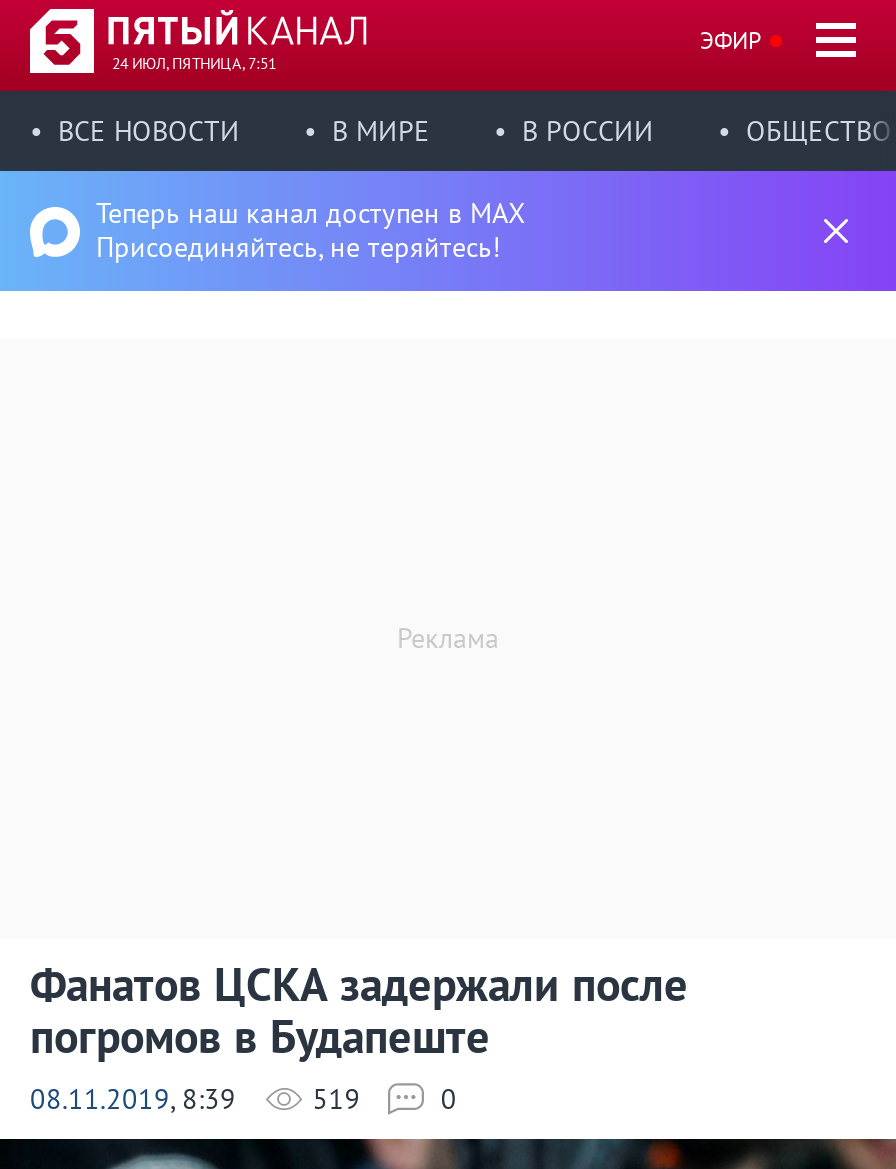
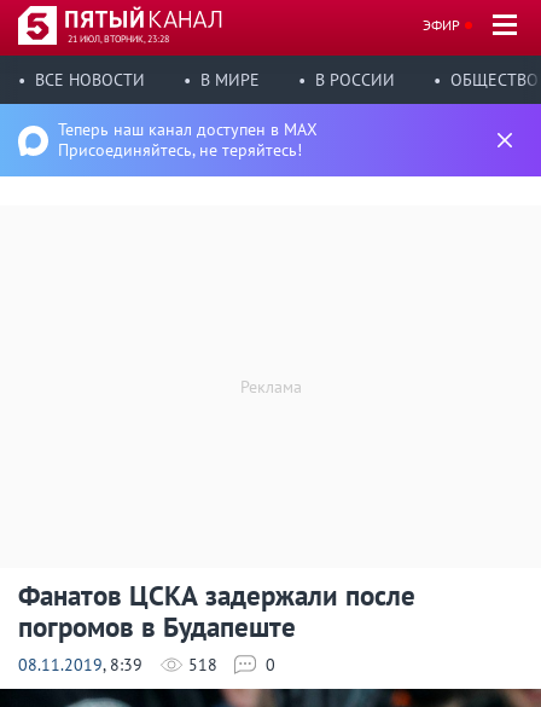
- 24 ИЮЛ, ПЯТНИЦА, 7:51
+ 21 ИЮЛ, ВТОРНИК, 23:28

- 08.11.2019, 8:39 519
+ 08.11.2019, 8:39 518
